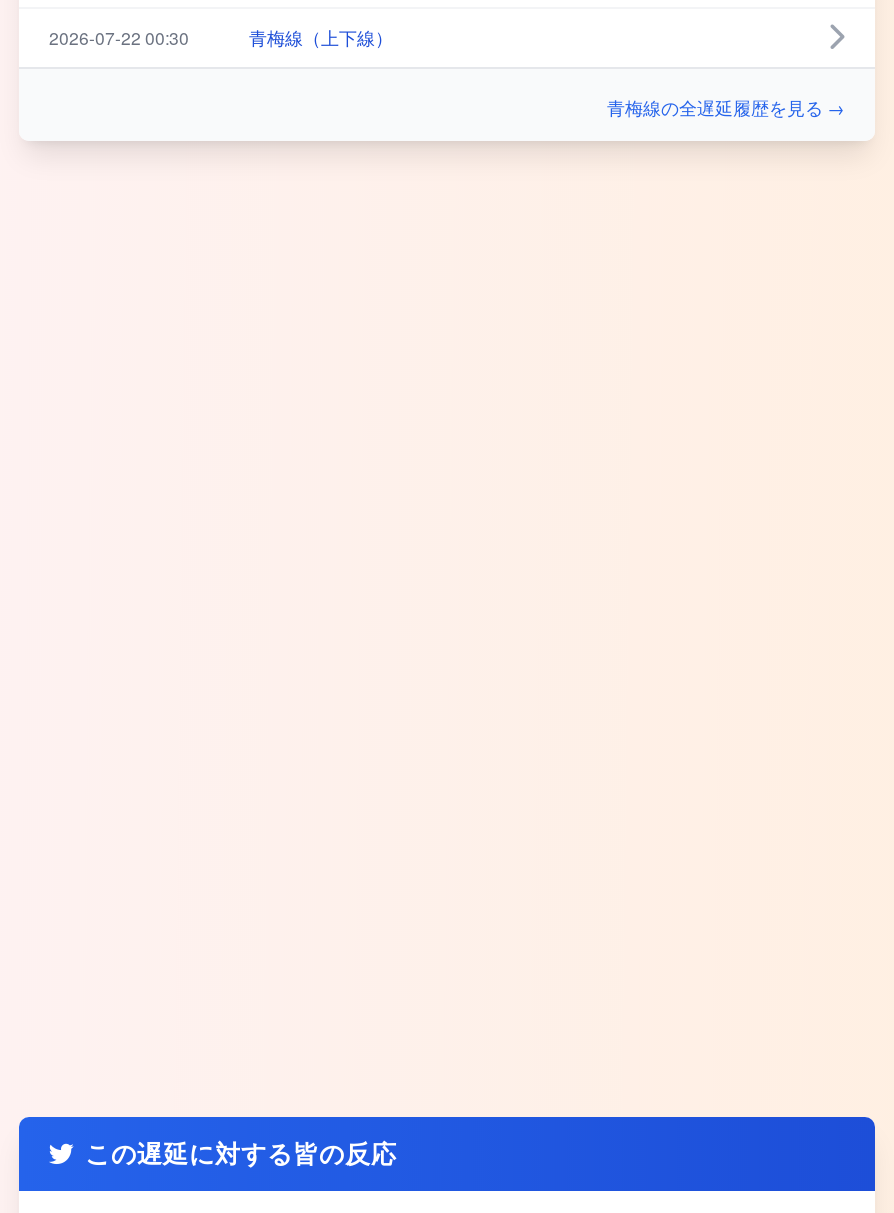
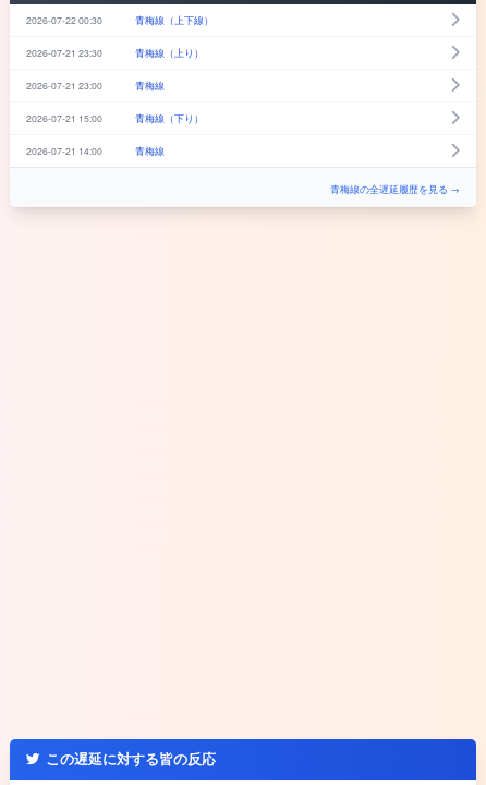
+ 2026-07-21 23:30
+ 青梅線（上り）
+ 2026-07-21 23:00
+ 青梅線
+ 2026-07-21 15:00
+ 青梅線（下り）
+ 2026-07-21 14:00
+ 青梅線
